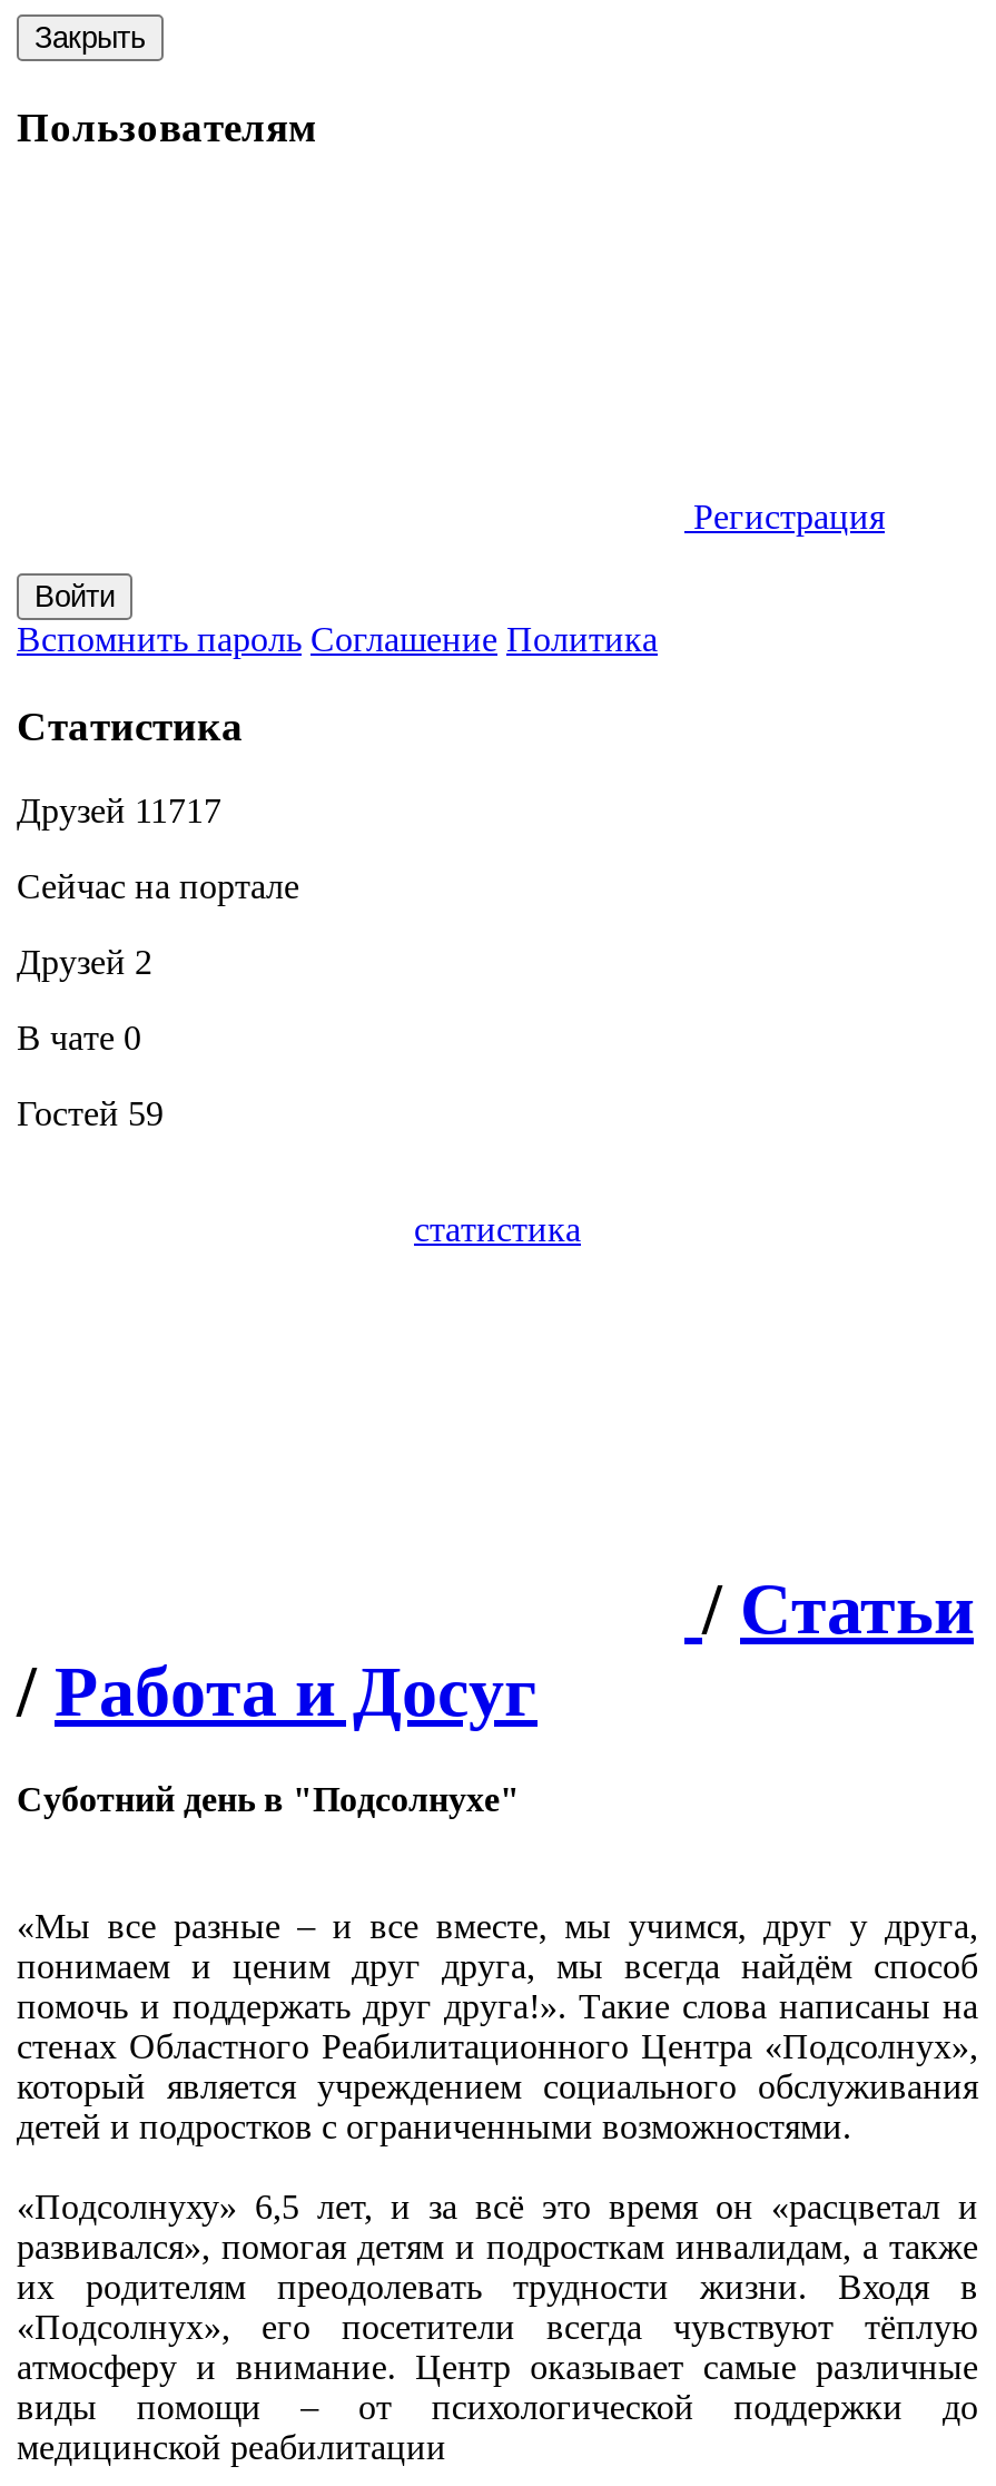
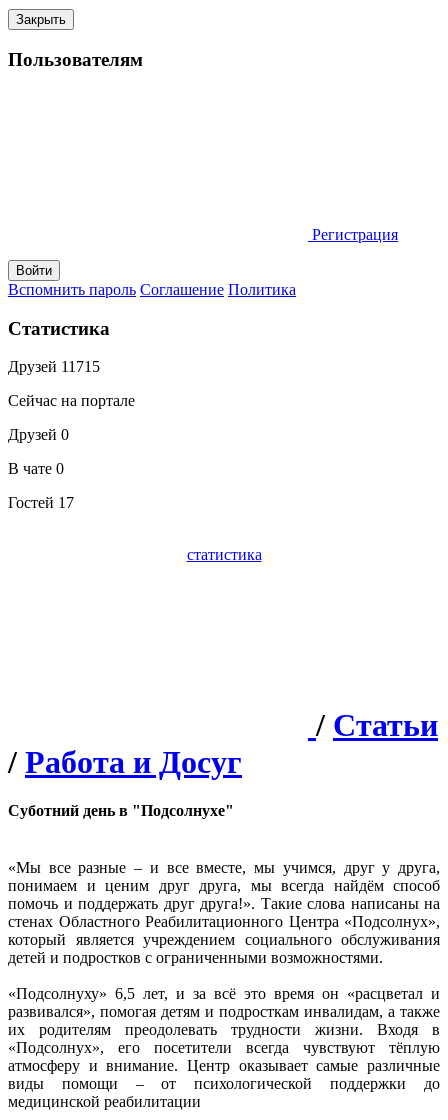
- Друзей 11717
+ Друзей 11715

- Друзей 2
+ Друзей 0

- Гостей 59
+ Гостей 17
